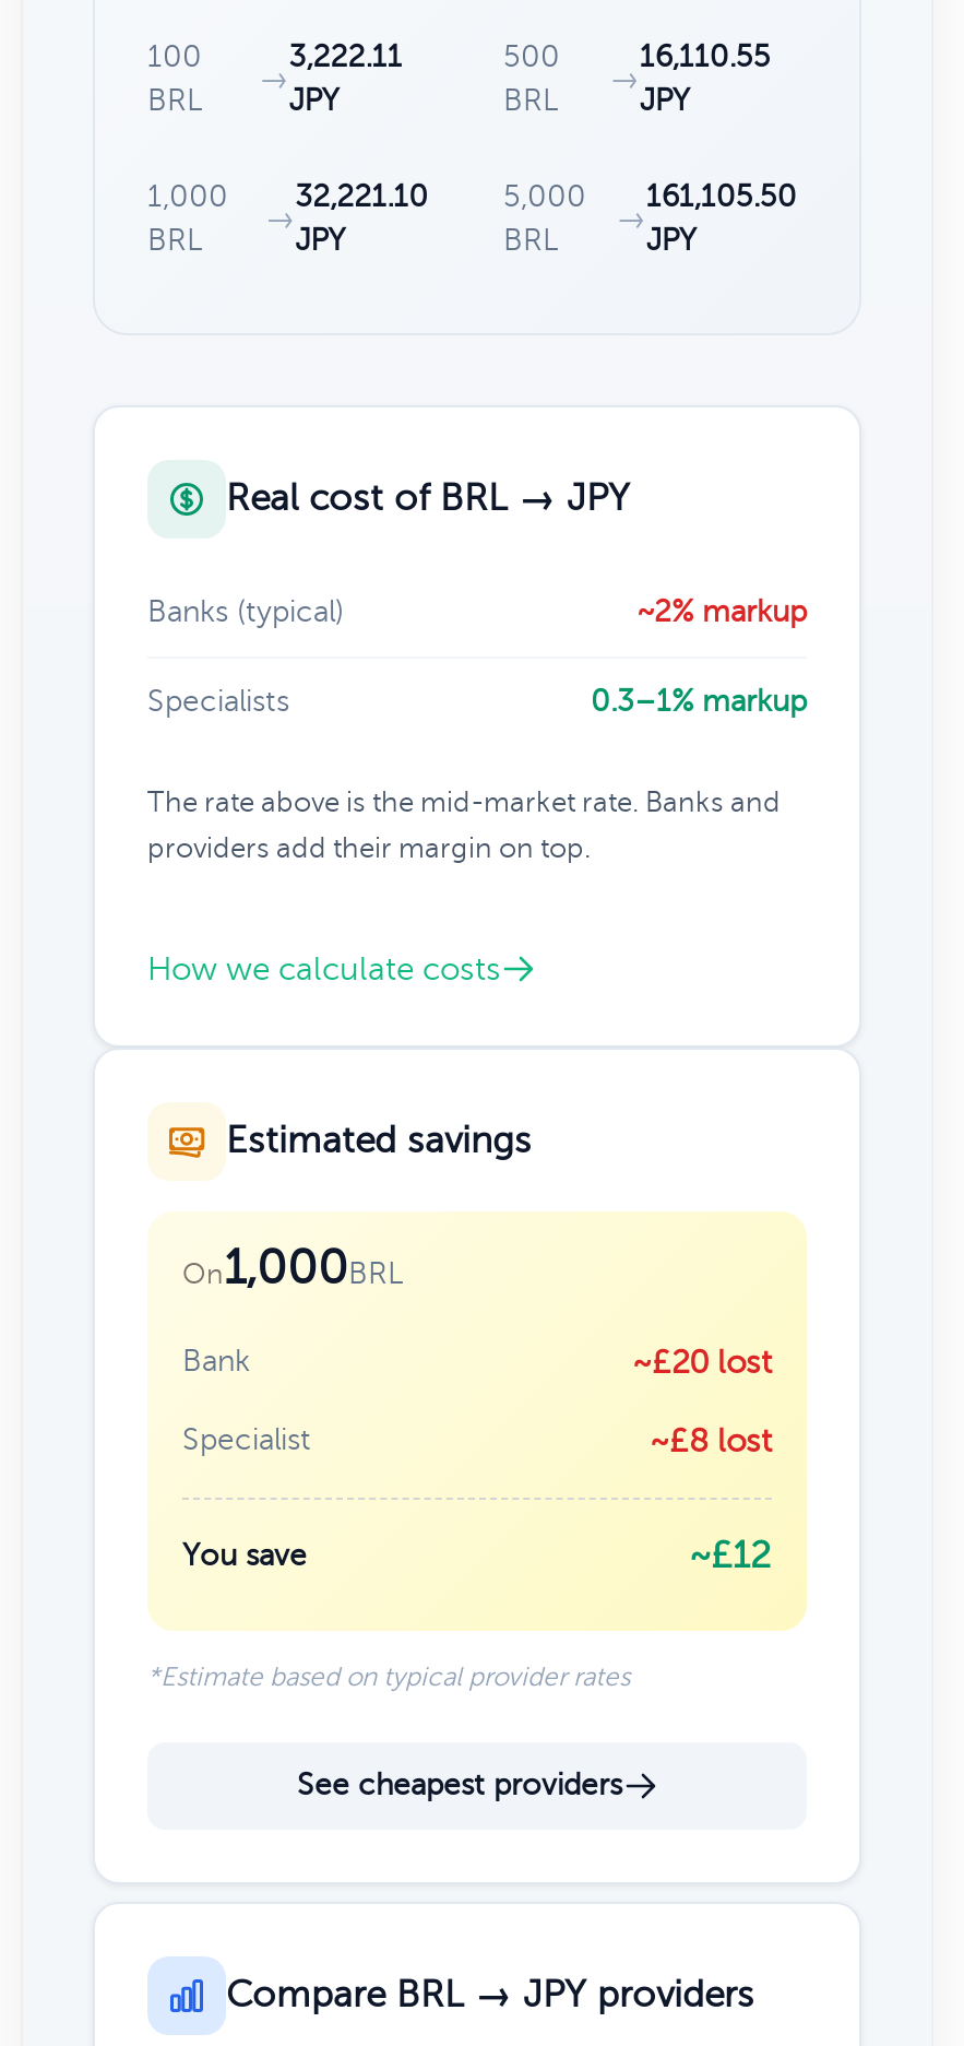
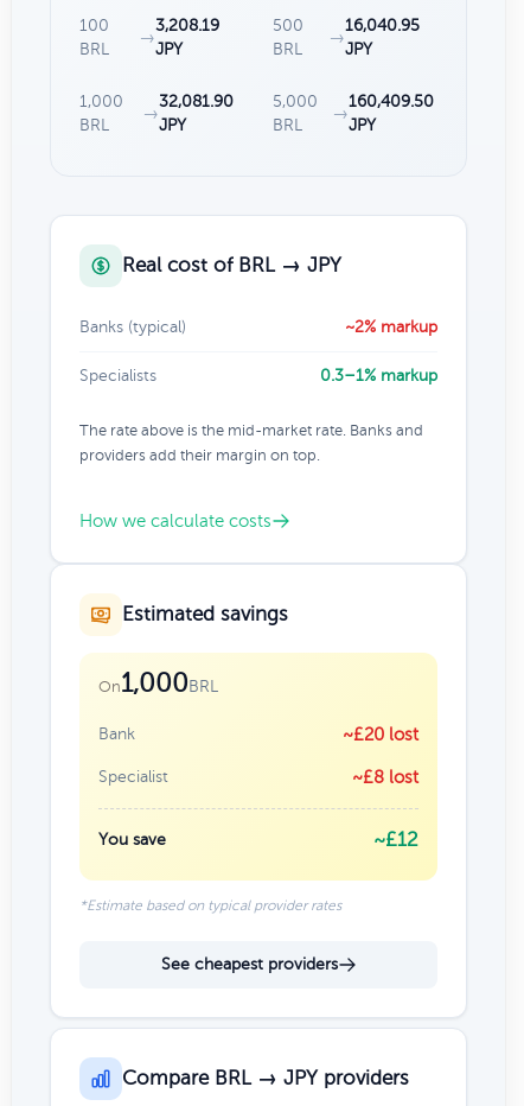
- 3,222.11
+ 3,208.19

- 16,110.55
+ 16,040.95

- 32,221.10
+ 32,081.90

- 5,000 161,105.50
+ 5,000 160,409.50
